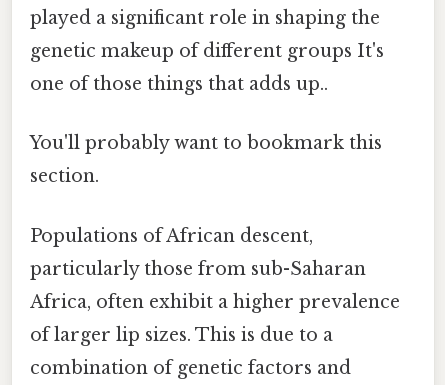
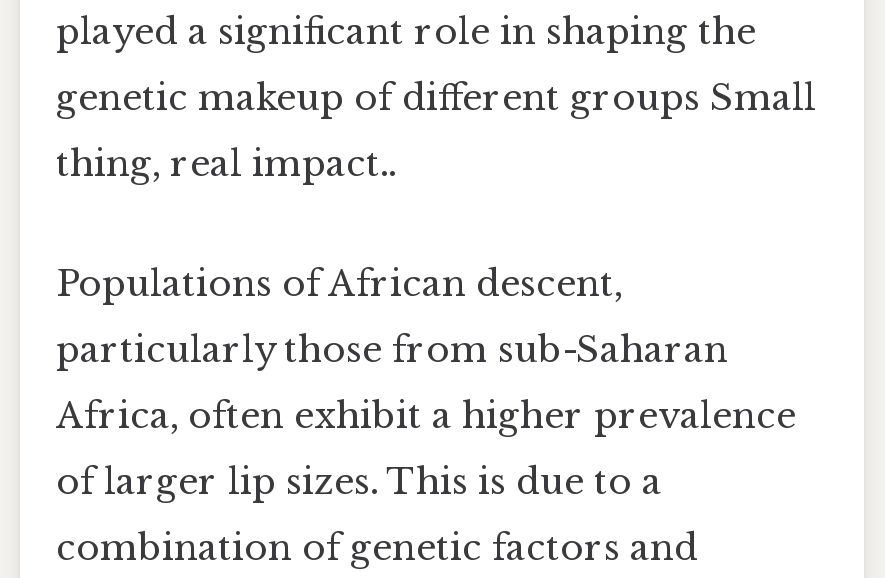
- genetic makeup of different groups It's
- one of those things that adds up..
- You'll probably want to bookmark this
- section.
+ genetic makeup of different groups Small
+ thing, real impact..
